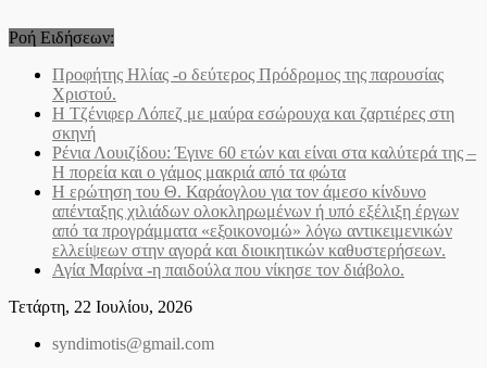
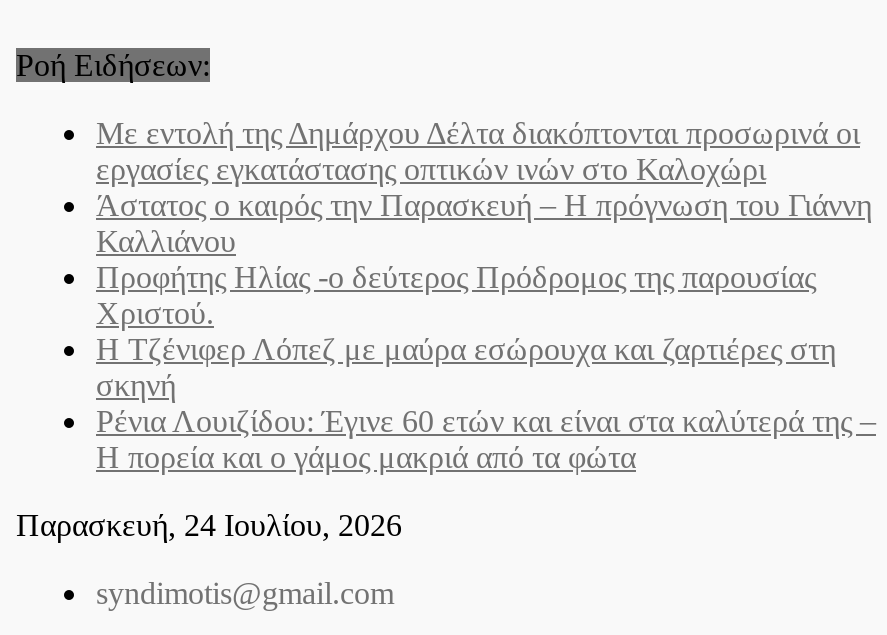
+ Με εντολή της Δημάρχου Δέλτα διακόπτονται προσωρινά οι
+ εργασίες εγκατάστασης οπτικών ινών στο Καλοχώρι
+ Άστατος ο καιρός την Παρασκευή – Η πρόγνωση του Γιάννη
+ Καλλιάνου

moved down: Προφήτης Ηλίας -ο δεύτερος Πρόδρομος της παρουσίας | Χριστού. | Η Τζένιφερ Λόπεζ με μαύρα εσώρουχα και ζαρτιέρες στη | σκηνή | Ρένια Λουιζίδου: Έγινε 60 ετών και είναι στα καλύτερά της – | Η πορεία και ο γάμος μακριά από τα φώτα

- Η ερώτηση του Θ. Καράογλου για τον άμεσο κίνδυνο
- απένταξης χιλιάδων ολοκληρωμένων ή υπό εξέλιξη έργων
- από τα προγράμματα «εξοικονομώ» λόγω αντικειμενικών
- ελλείψεων στην αγορά και διοικητικών καθυστερήσεων.
- Αγία Μαρίνα -η παιδούλα που νίκησε τον διάβολο.
- Τετάρτη, 22 Ιουλίου, 2026
+ Παρασκευή, 24 Ιουλίου, 2026
